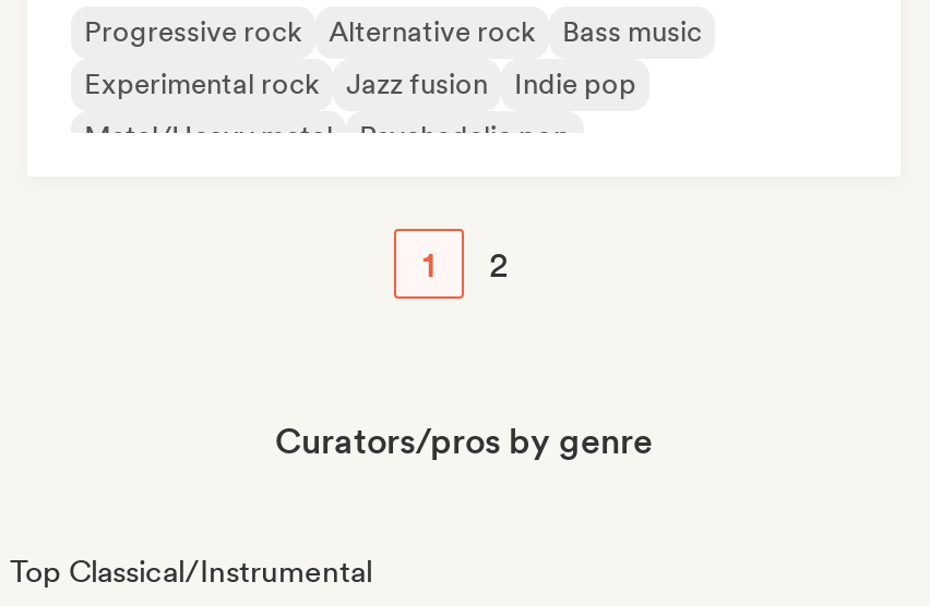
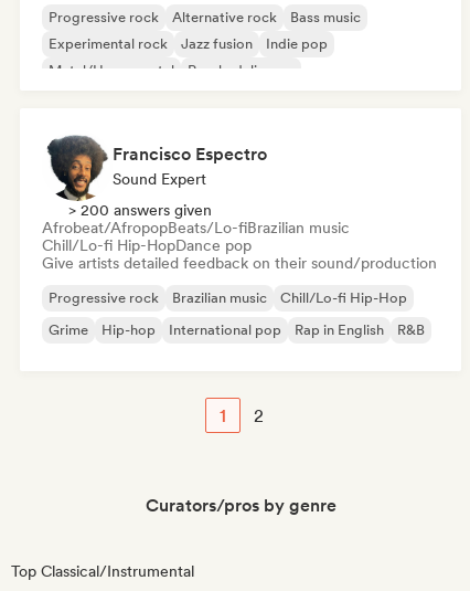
+ [image]
+ Francisco Espectro
+ Sound Expert
+ > 200 answers given
+ Afrobeat/AfropopBeats/Lo-fiBrazilian music
+ Chill/Lo-fi Hip-HopDance pop
+ Give artists detailed feedback on their sound/production
+ Progressive rock
+ Brazilian music
+ Chill/Lo-fi Hip-Hop
+ Grime
+ Hip-hop
+ International pop
+ Rap in English
+ R&B
